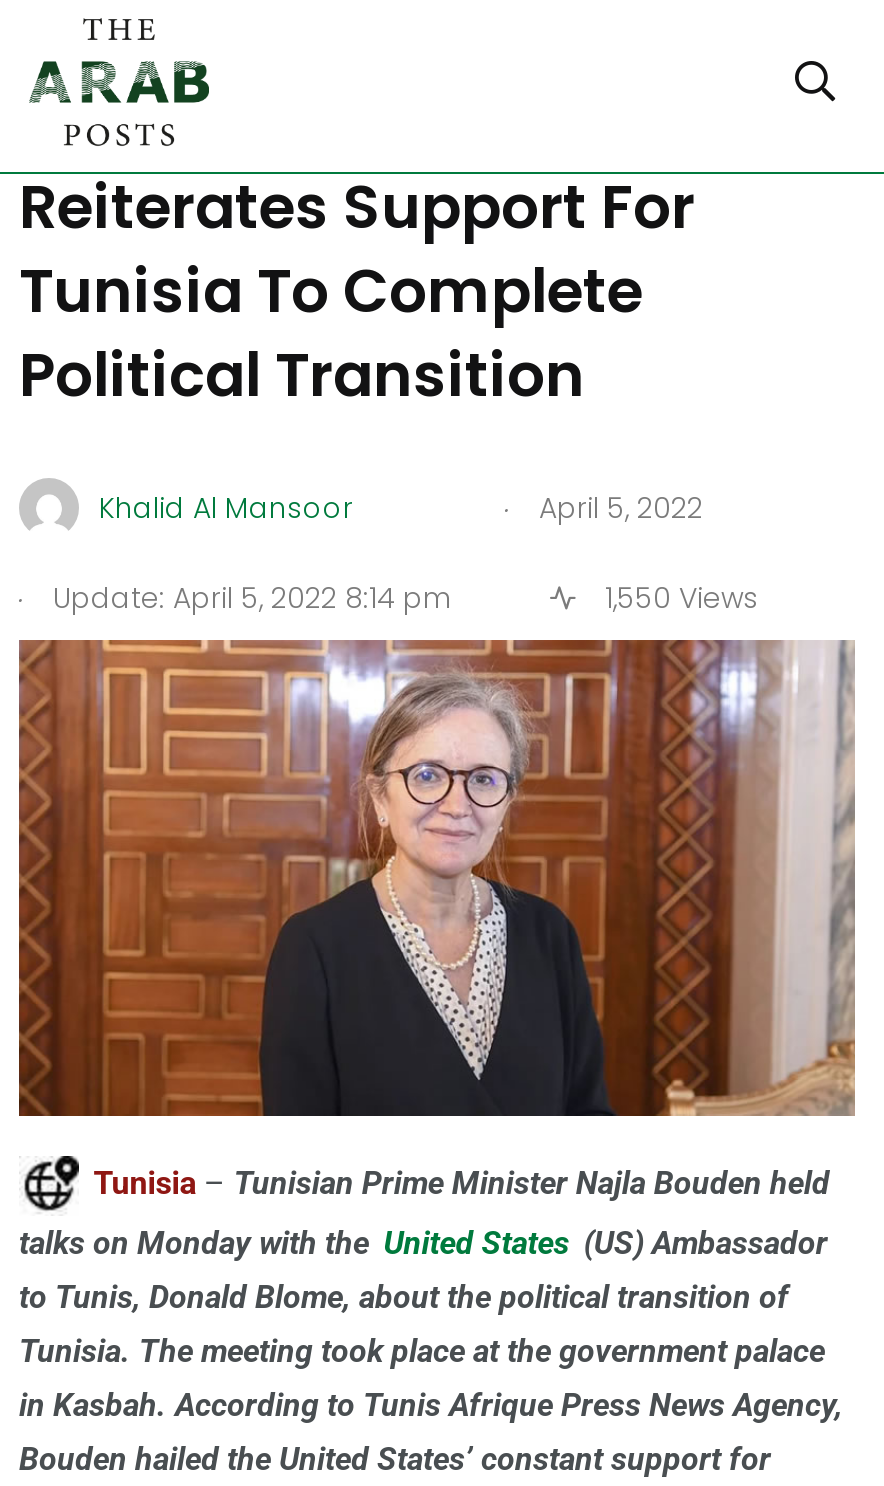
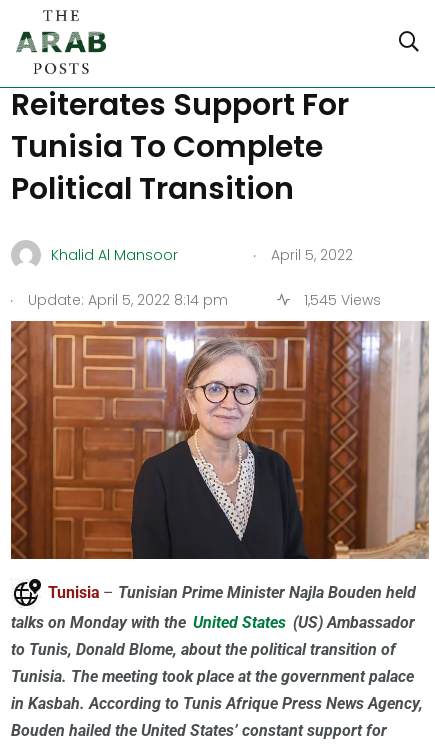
- 1,550 Views
+ 1,545 Views
